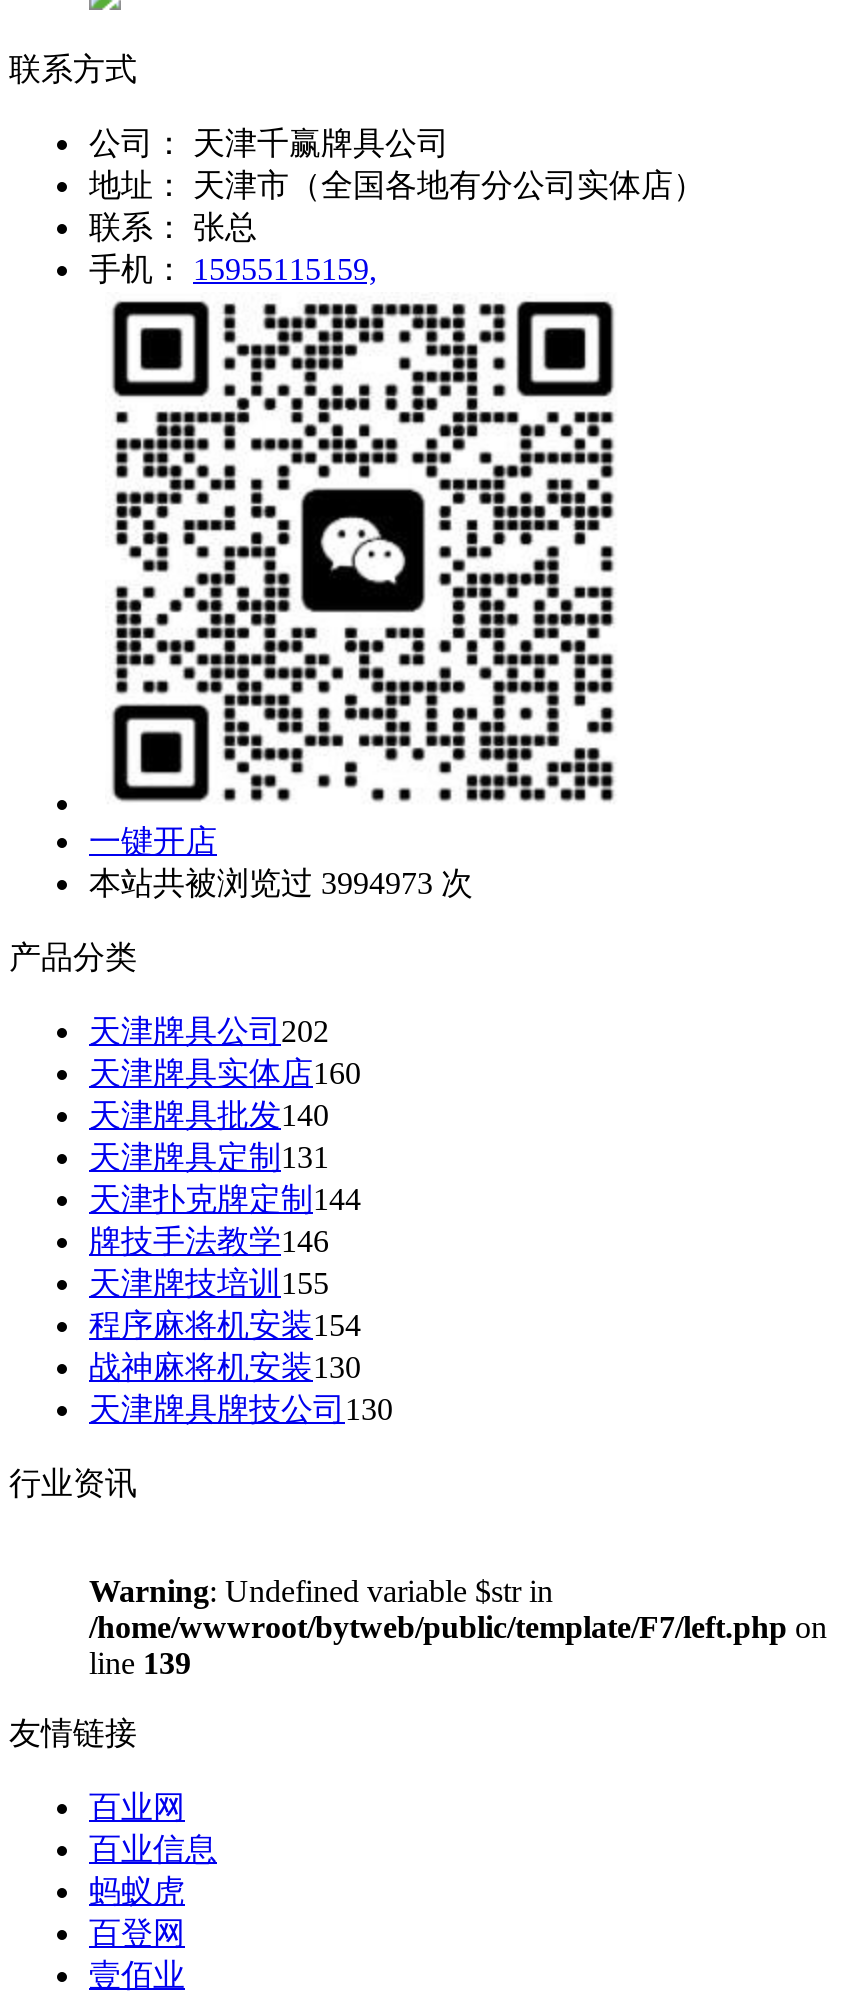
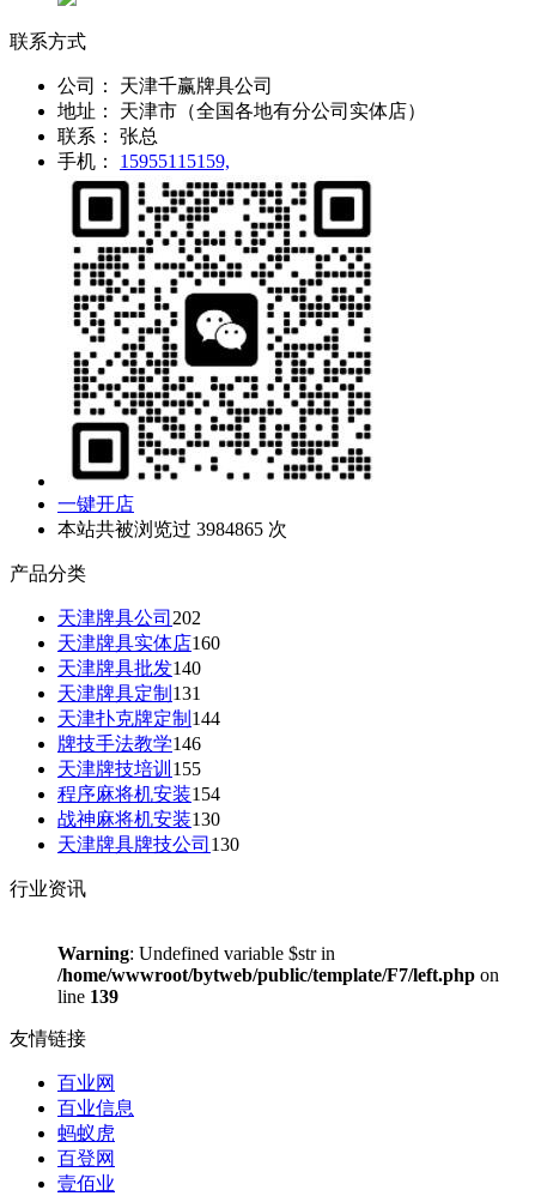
- 本站共被浏览过 3994973 次
+ 本站共被浏览过 3984865 次
